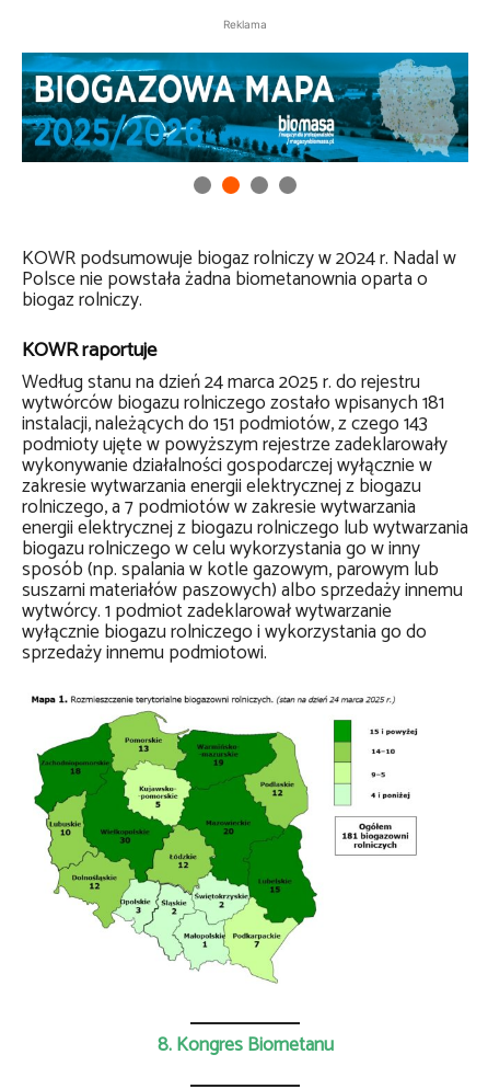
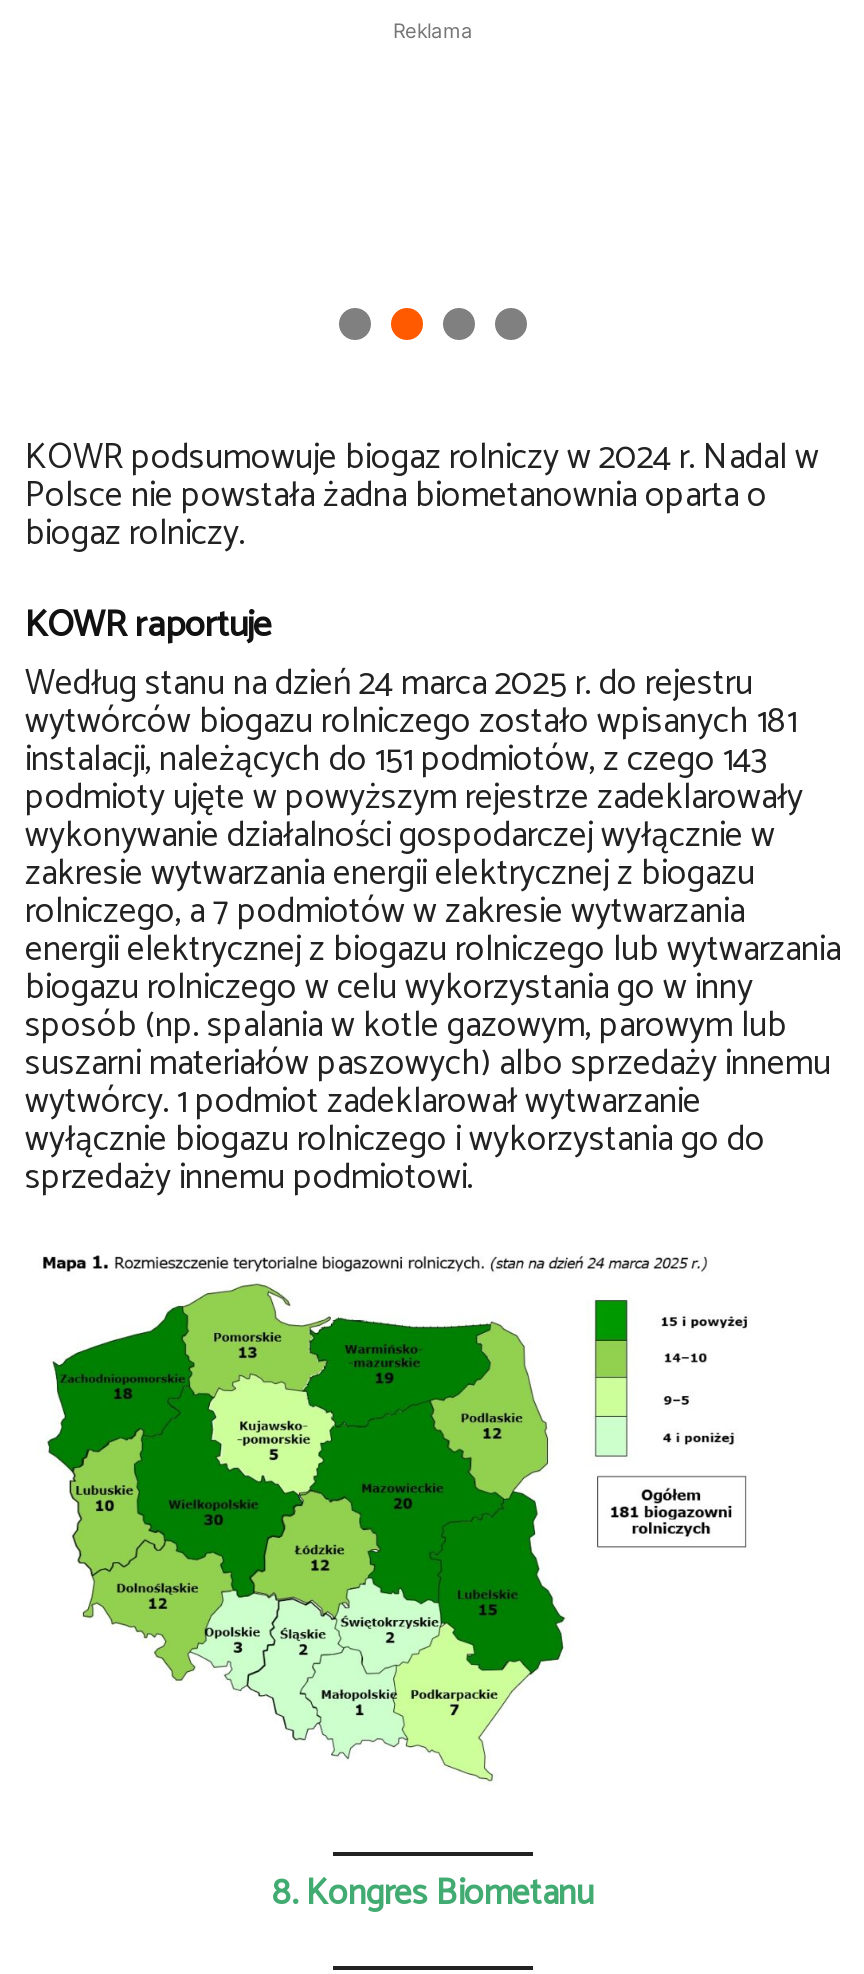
- [image]
